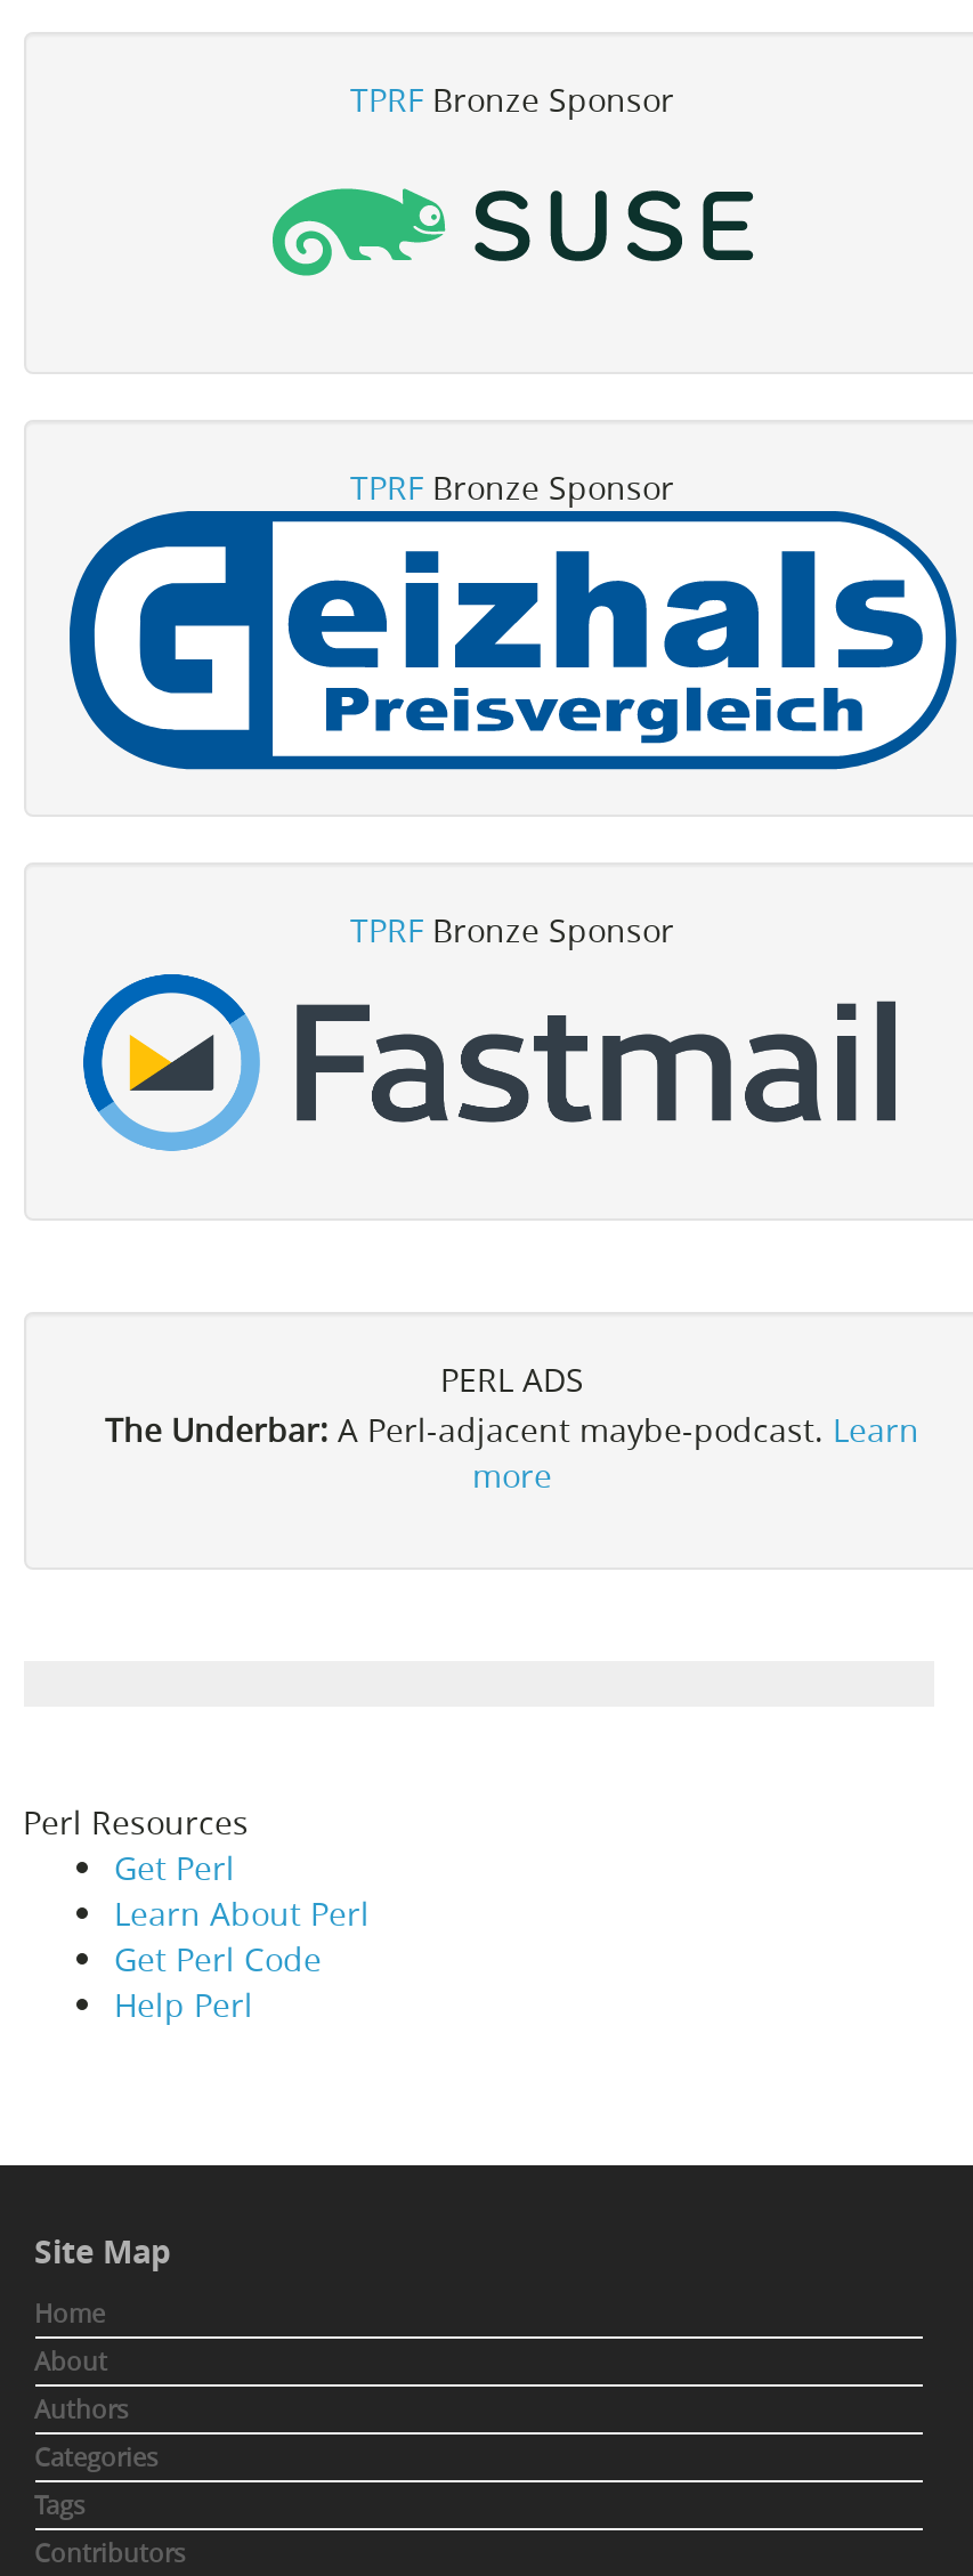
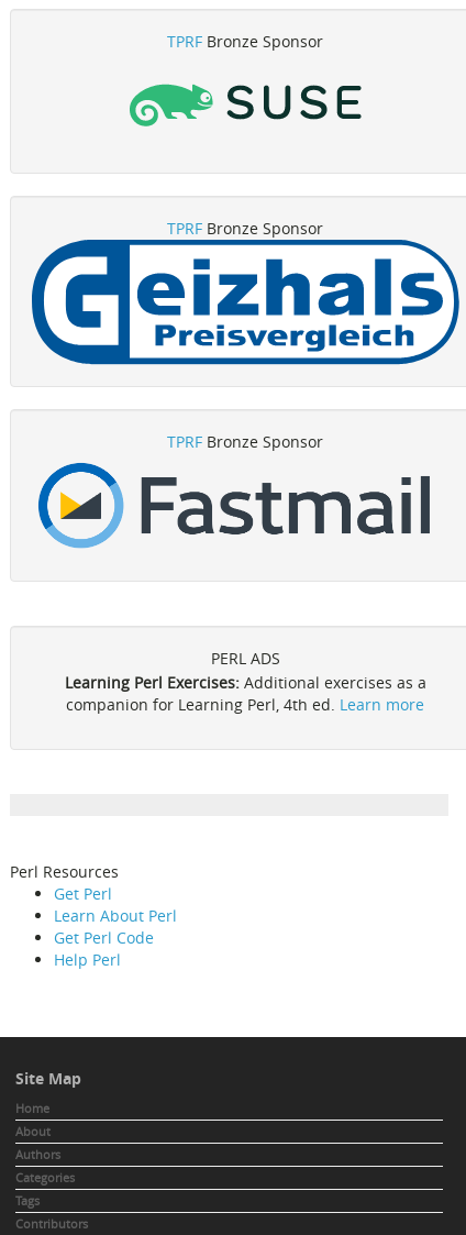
- The Underbar: A Perl-adjacent maybe-podcast. Learn
- more
+ Learning Perl Exercises: Additional exercises as a
+ companion for Learning Perl, 4th ed. Learn more
